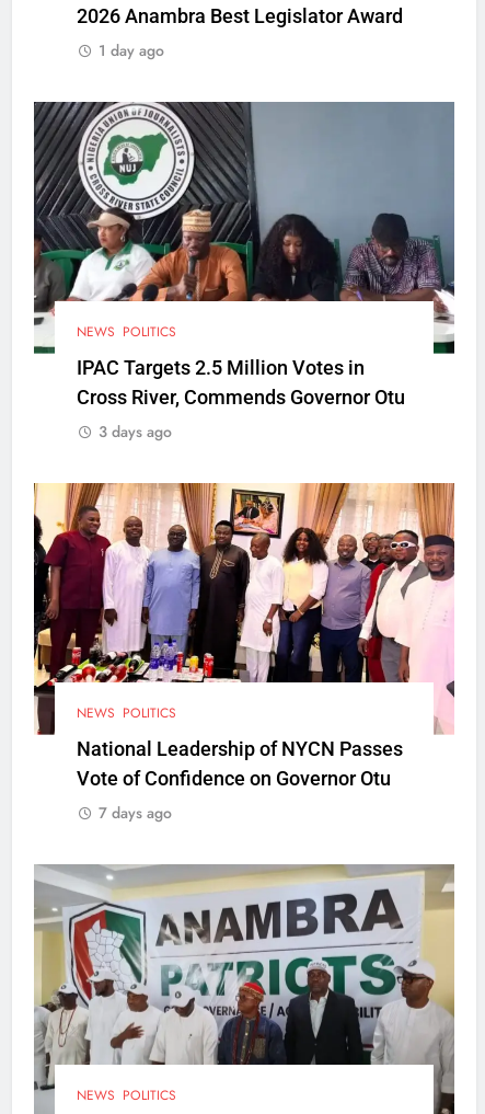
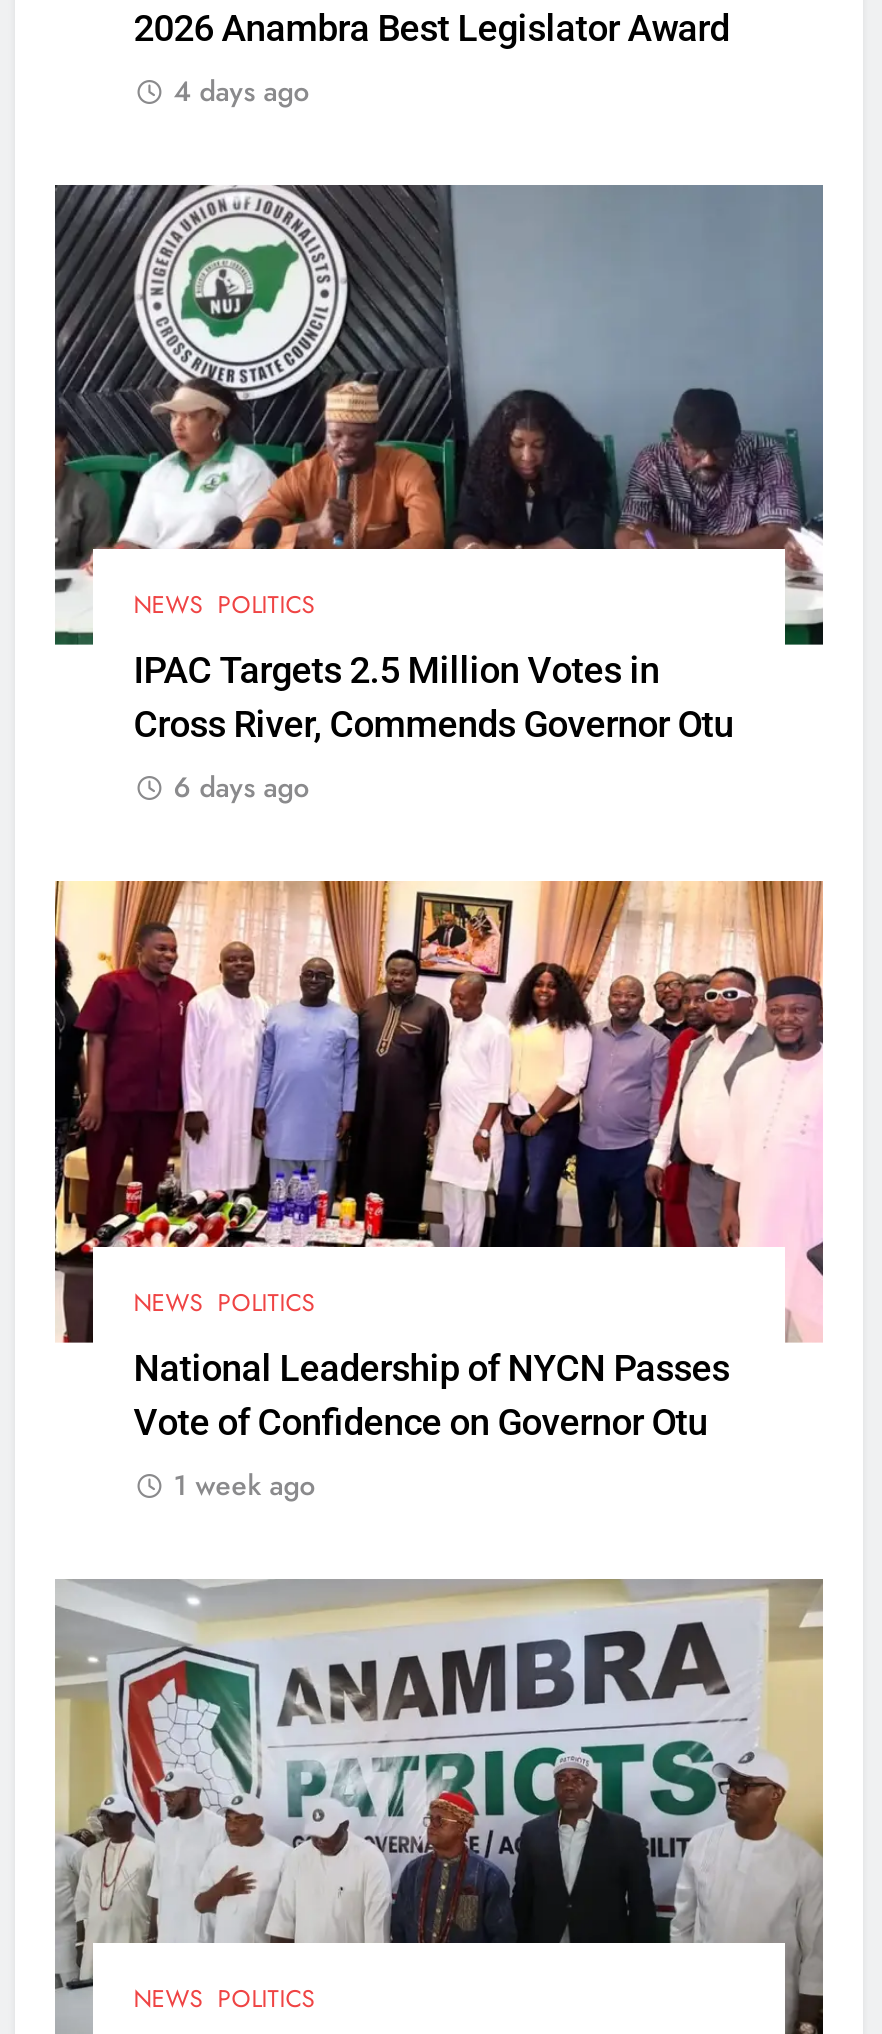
- 1 day ago
+ 4 days ago

- 3 days ago
+ 6 days ago

- 7 days ago
+ 1 week ago
